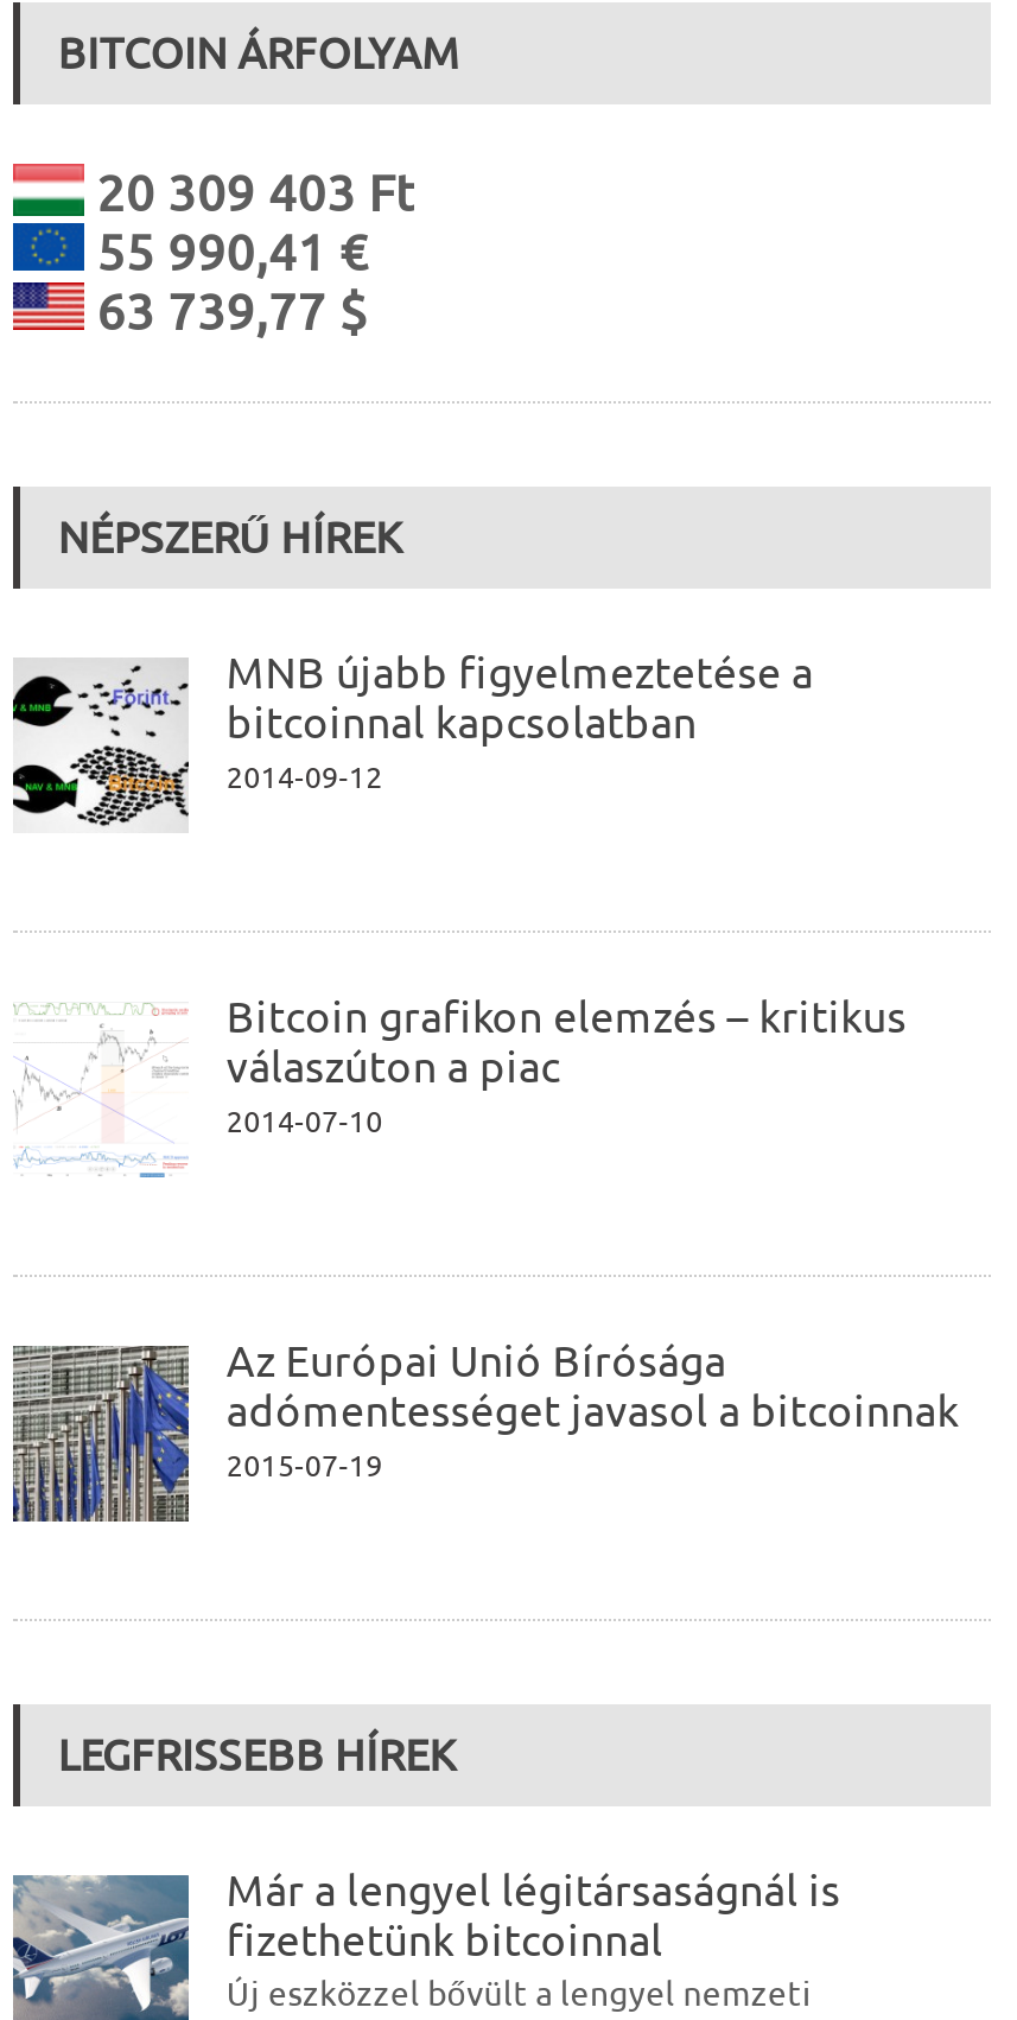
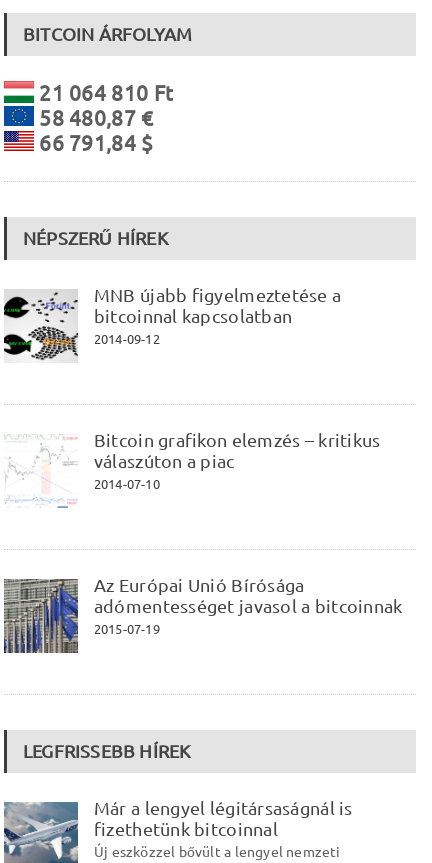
- 20 309 403 Ft
+ 21 064 810 Ft

- 55 990,41 €
+ 58 480,87 €

- 63 739,77 $
+ 66 791,84 $
